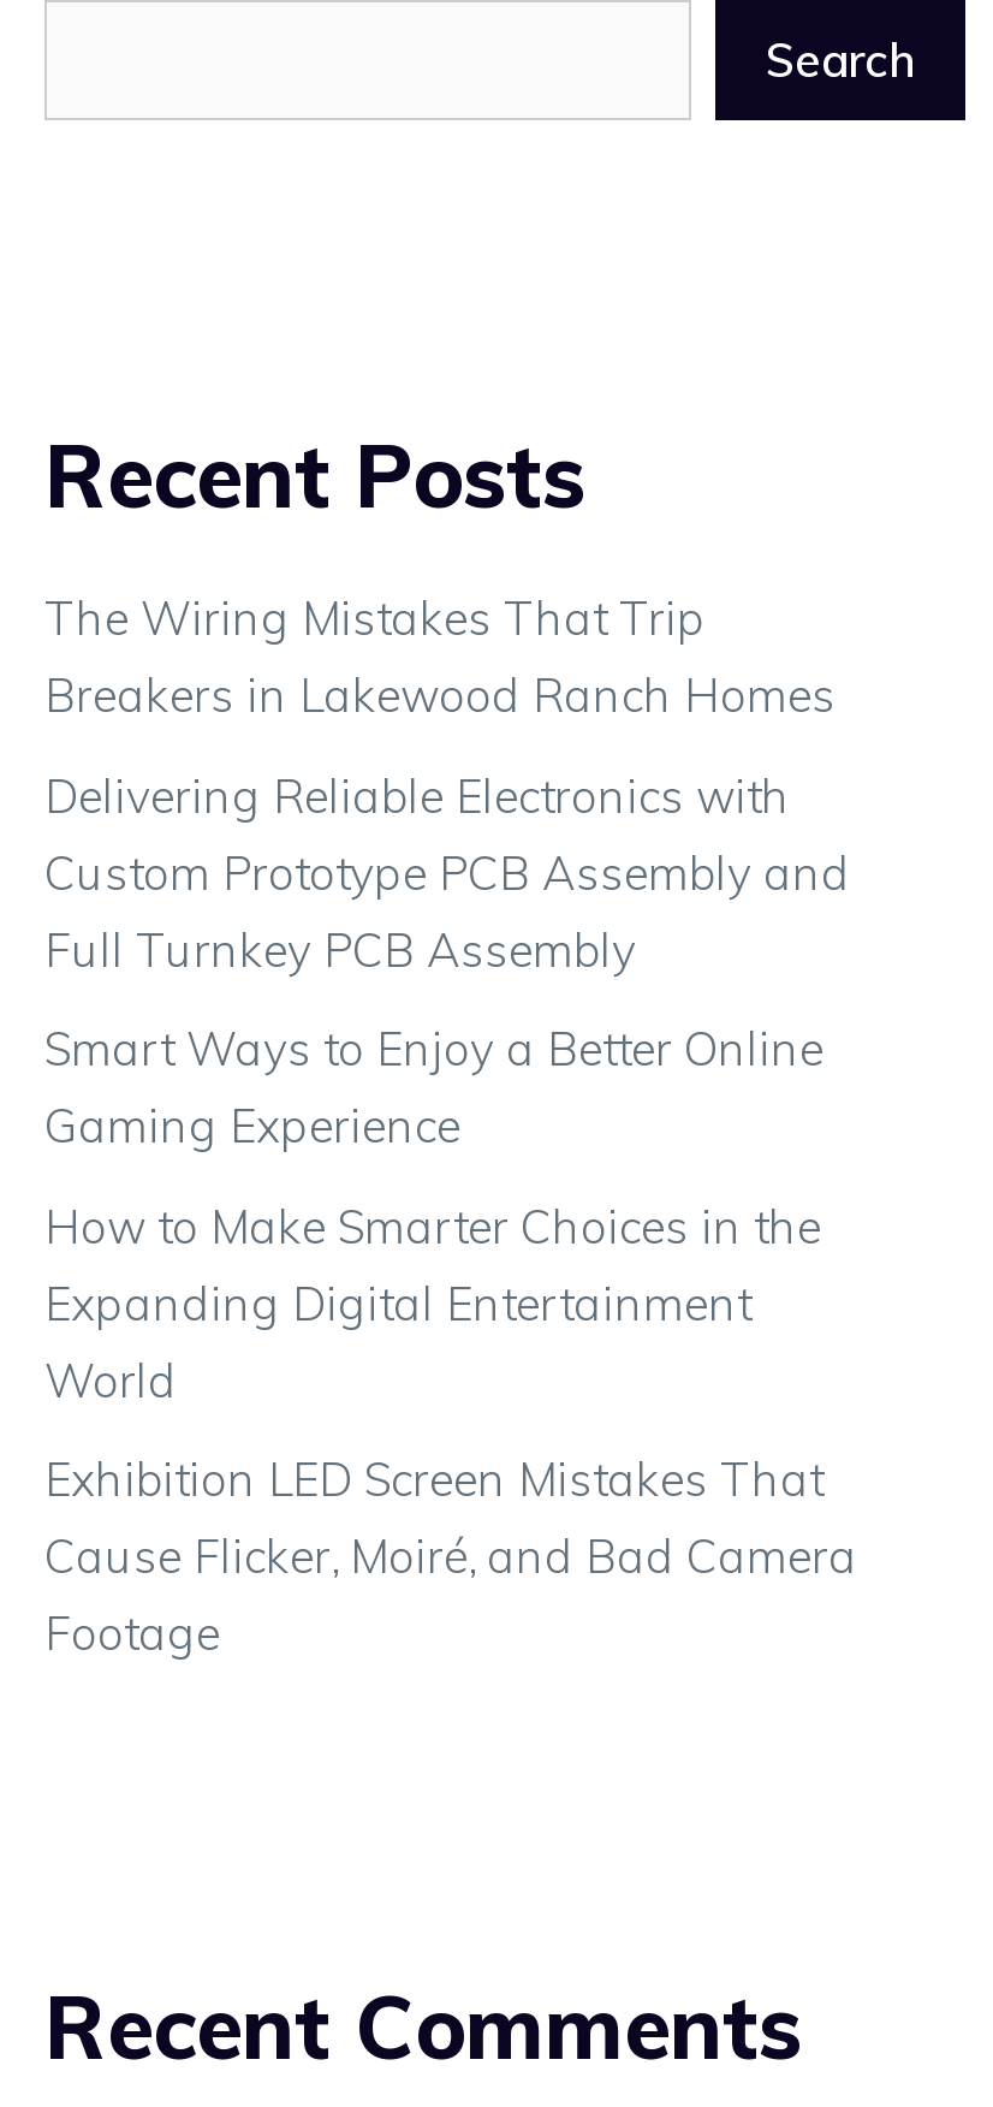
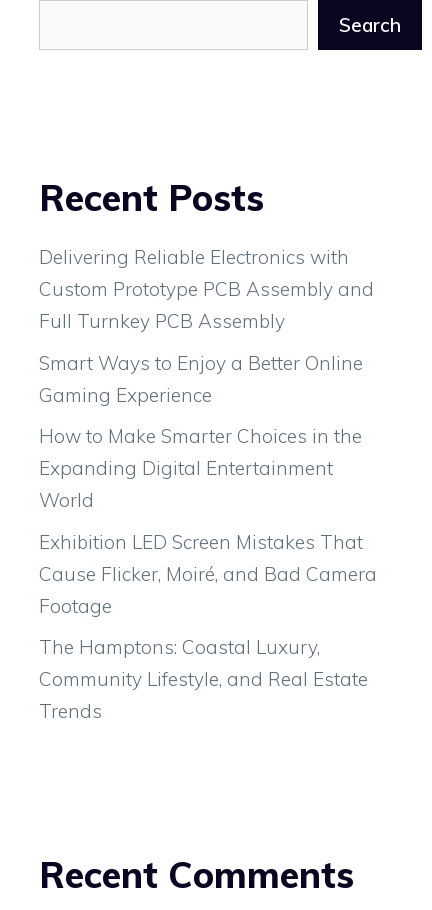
- The Wiring Mistakes That Trip
- Breakers in Lakewood Ranch Homes

moved up: Delivering Reliable Electronics with | Custom Prototype PCB Assembly and | Full Turnkey PCB Assembly | ... | Cause Flicker, Moiré, and Bad Camera | Footage

+ The Hamptons: Coastal Luxury,
+ Community Lifestyle, and Real Estate
+ Trends
